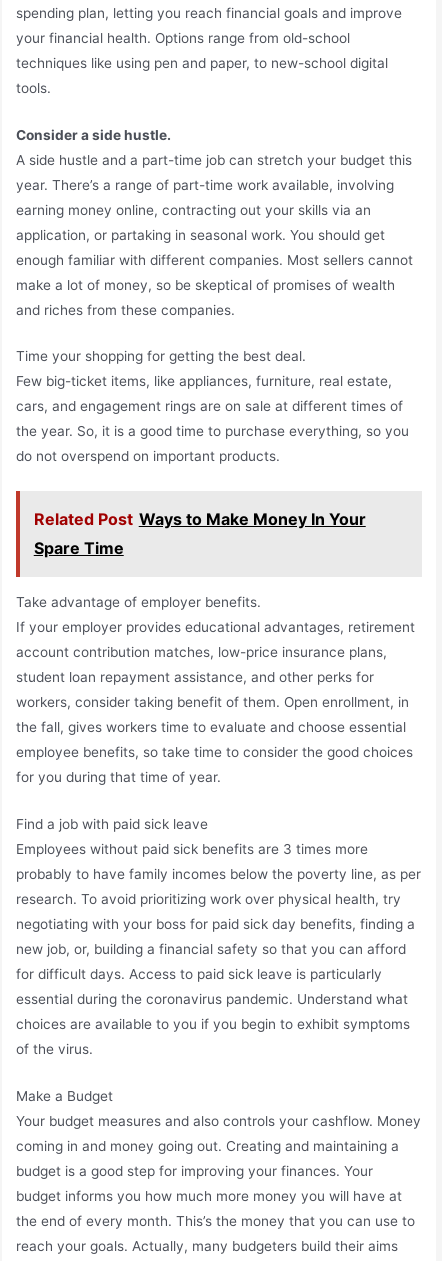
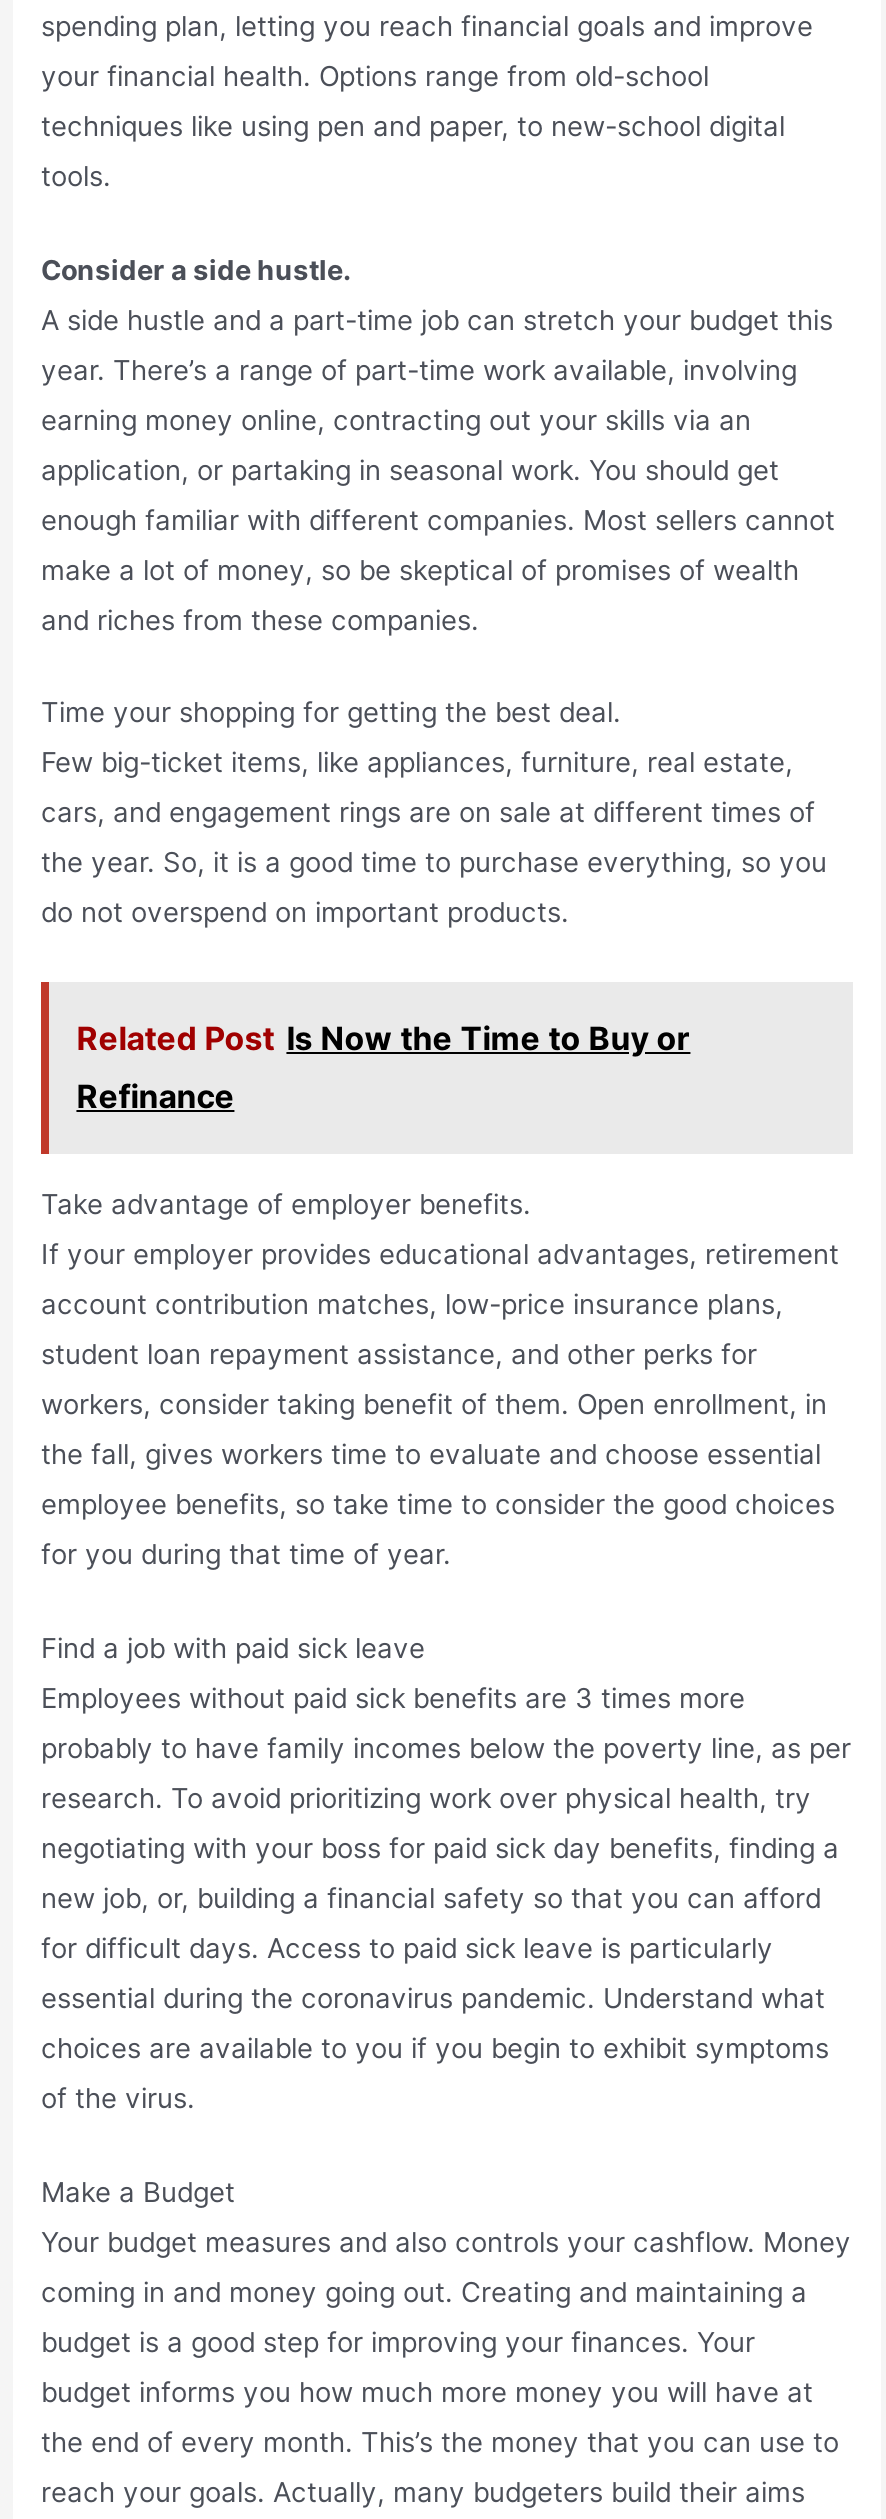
- Related Post Ways to Make Money In Your
- Spare Time
+ Related Post Is Now the Time to Buy or
+ Refinance
